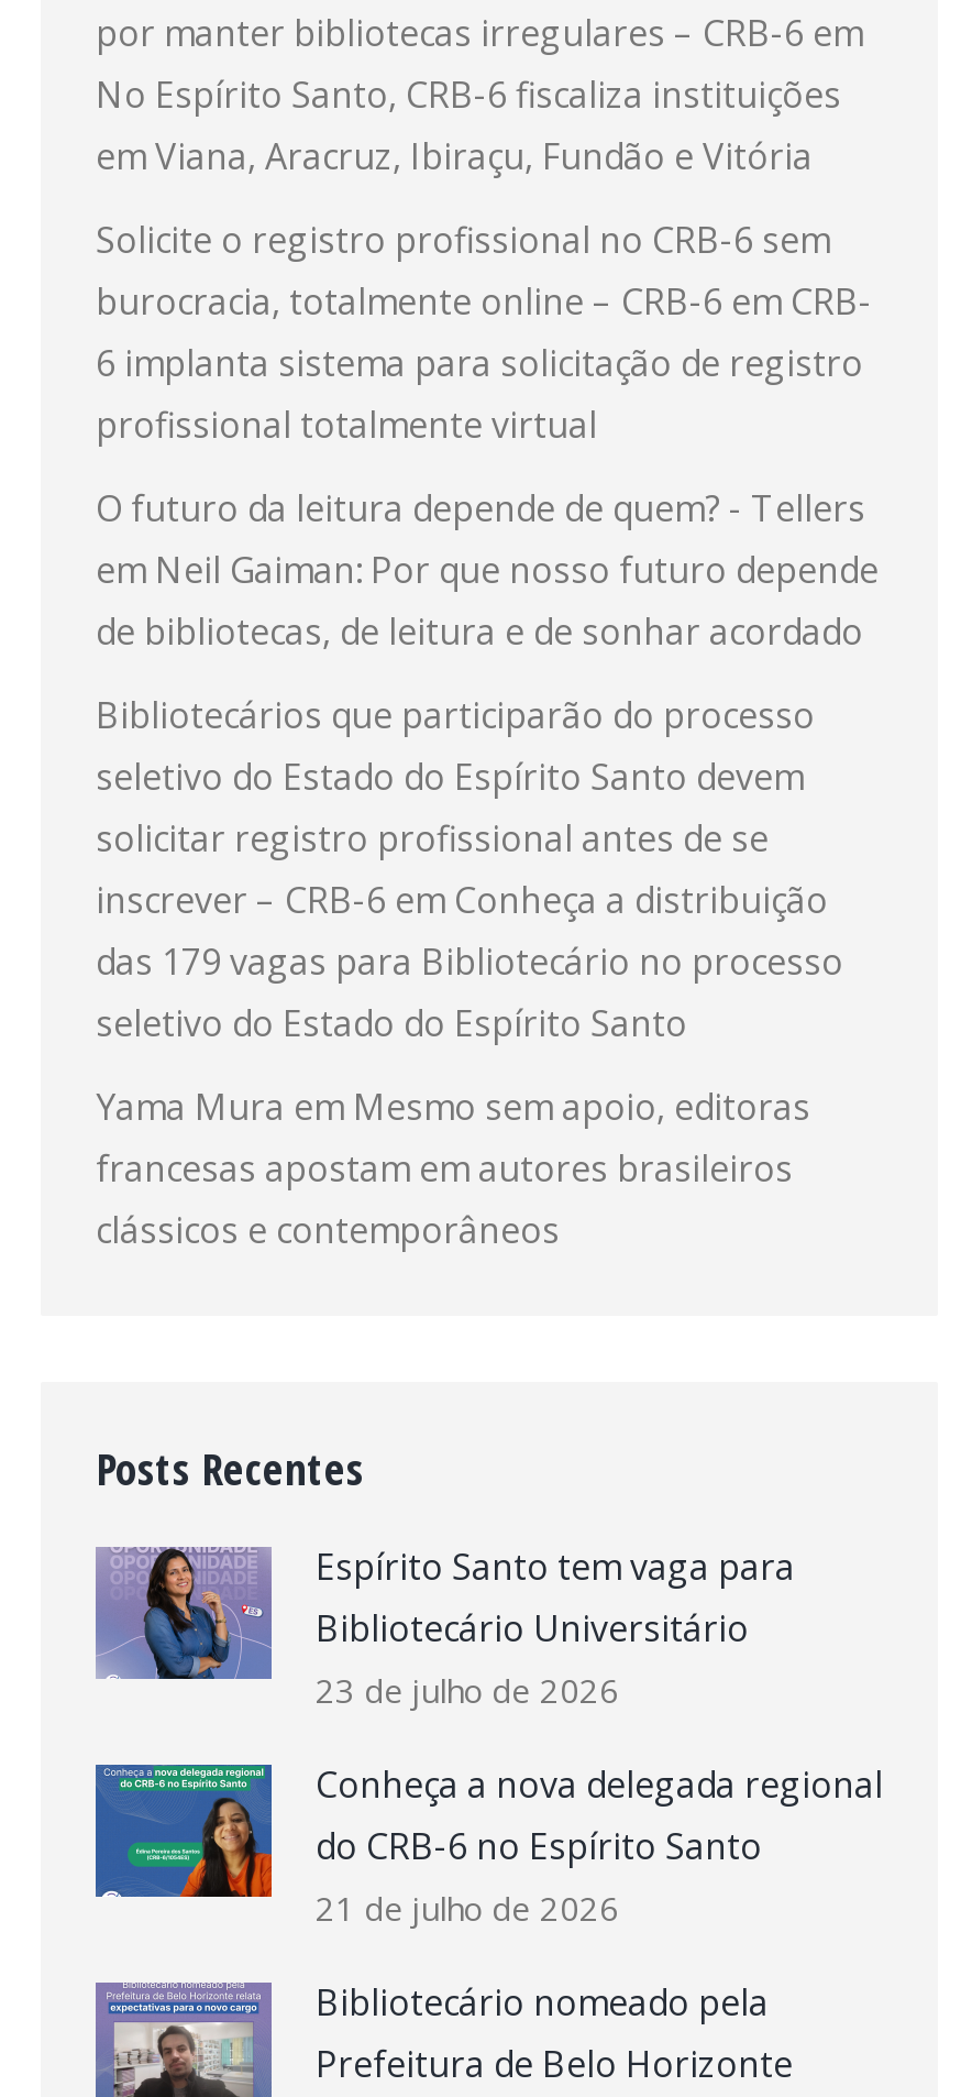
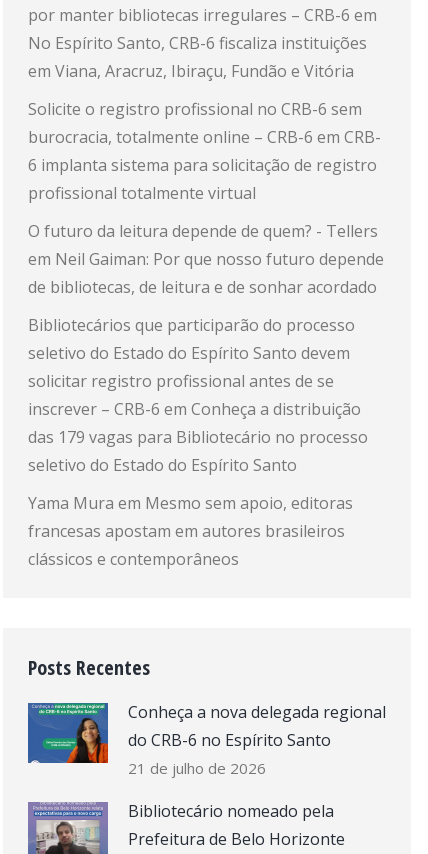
- [image]
- Espírito Santo tem vaga para
- Bibliotecário Universitário
- 23 de julho de 2026
